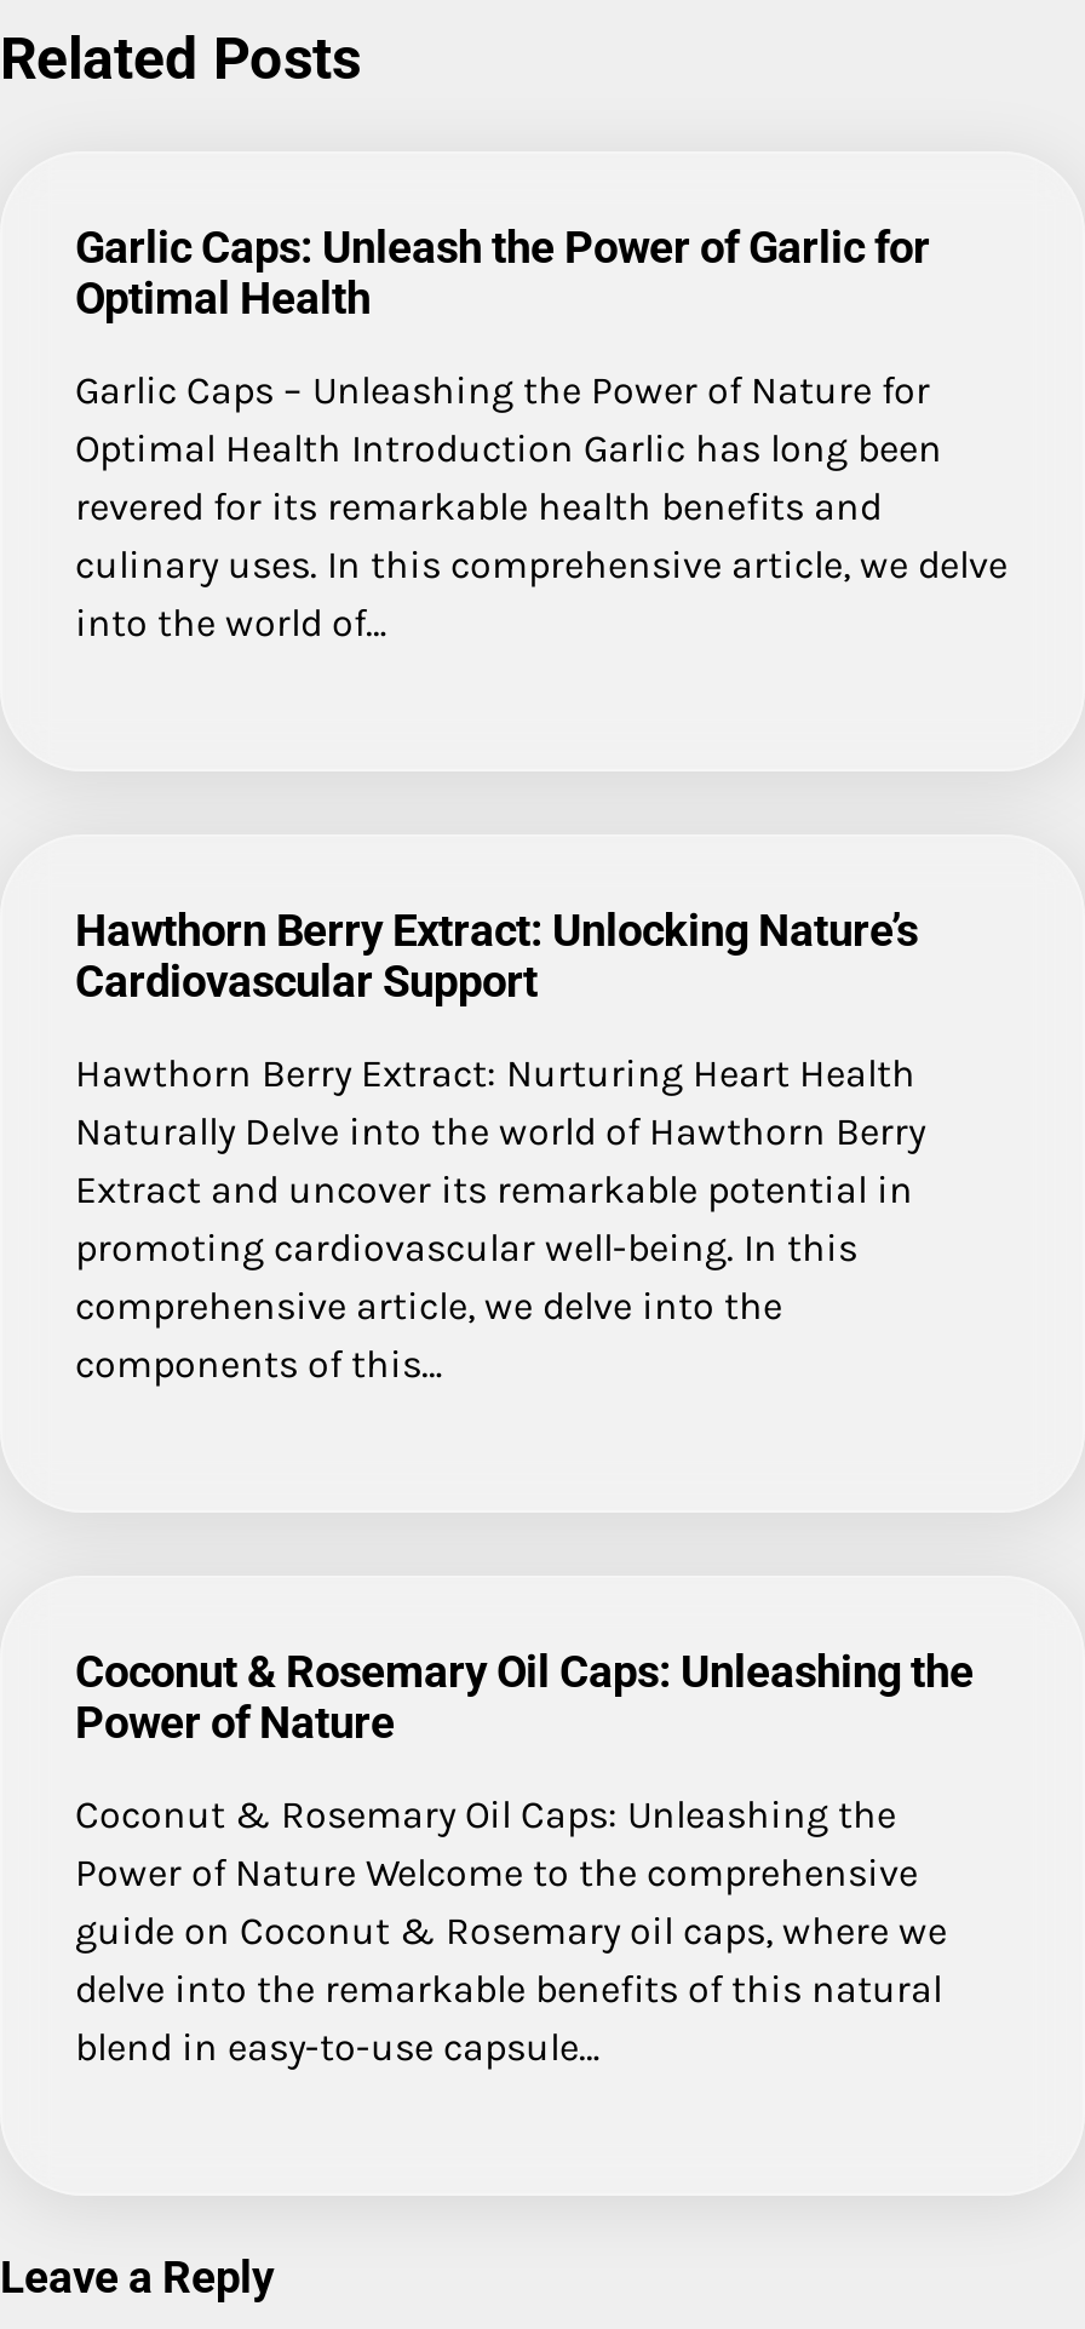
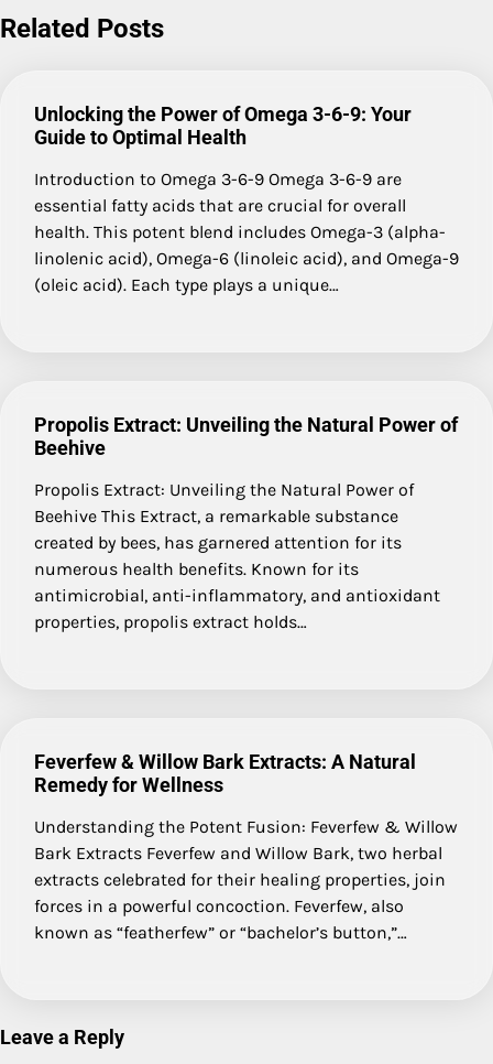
- Garlic Caps: Unleash the Power of Garlic for
- Optimal Health
+ Unlocking the Power of Omega 3-6-9: Your
+ Guide to Optimal Health

- Garlic Caps – Unleashing the Power of Nature for
- Optimal Health Introduction Garlic has long been
- revered for its remarkable health benefits and
- culinary uses. In this comprehensive article, we delve
- into the world of…
+ Introduction to Omega 3-6-9 Omega 3-6-9 are
+ essential fatty acids that are crucial for overall
+ health. This potent blend includes Omega-3 (alpha-
+ linolenic acid), Omega-6 (linoleic acid), and Omega-9
+ (oleic acid). Each type plays a unique…

- Hawthorn Berry Extract: Unlocking Nature’s
- Cardiovascular Support
+ Propolis Extract: Unveiling the Natural Power of
+ Beehive

- Hawthorn Berry Extract: Nurturing Heart Health
- Naturally Delve into the world of Hawthorn Berry
- Extract and uncover its remarkable potential in
- promoting cardiovascular well-being. In this
- comprehensive article, we delve into the
- components of this…
+ Propolis Extract: Unveiling the Natural Power of
+ Beehive This Extract, a remarkable substance
+ created by bees, has garnered attention for its
+ numerous health benefits. Known for its
+ antimicrobial, anti-inflammatory, and antioxidant
+ properties, propolis extract holds…

- Coconut & Rosemary Oil Caps: Unleashing the
- Power of Nature
+ Feverfew & Willow Bark Extracts: A Natural
+ Remedy for Wellness

- Coconut & Rosemary Oil Caps: Unleashing the
- Power of Nature Welcome to the comprehensive
- guide on Coconut & Rosemary oil caps, where we
- delve into the remarkable benefits of this natural
- blend in easy-to-use capsule…
+ Understanding the Potent Fusion: Feverfew & Willow
+ Bark Extracts Feverfew and Willow Bark, two herbal
+ extracts celebrated for their healing properties, join
+ forces in a powerful concoction. Feverfew, also
+ known as “featherfew” or “bachelor’s button,”…
